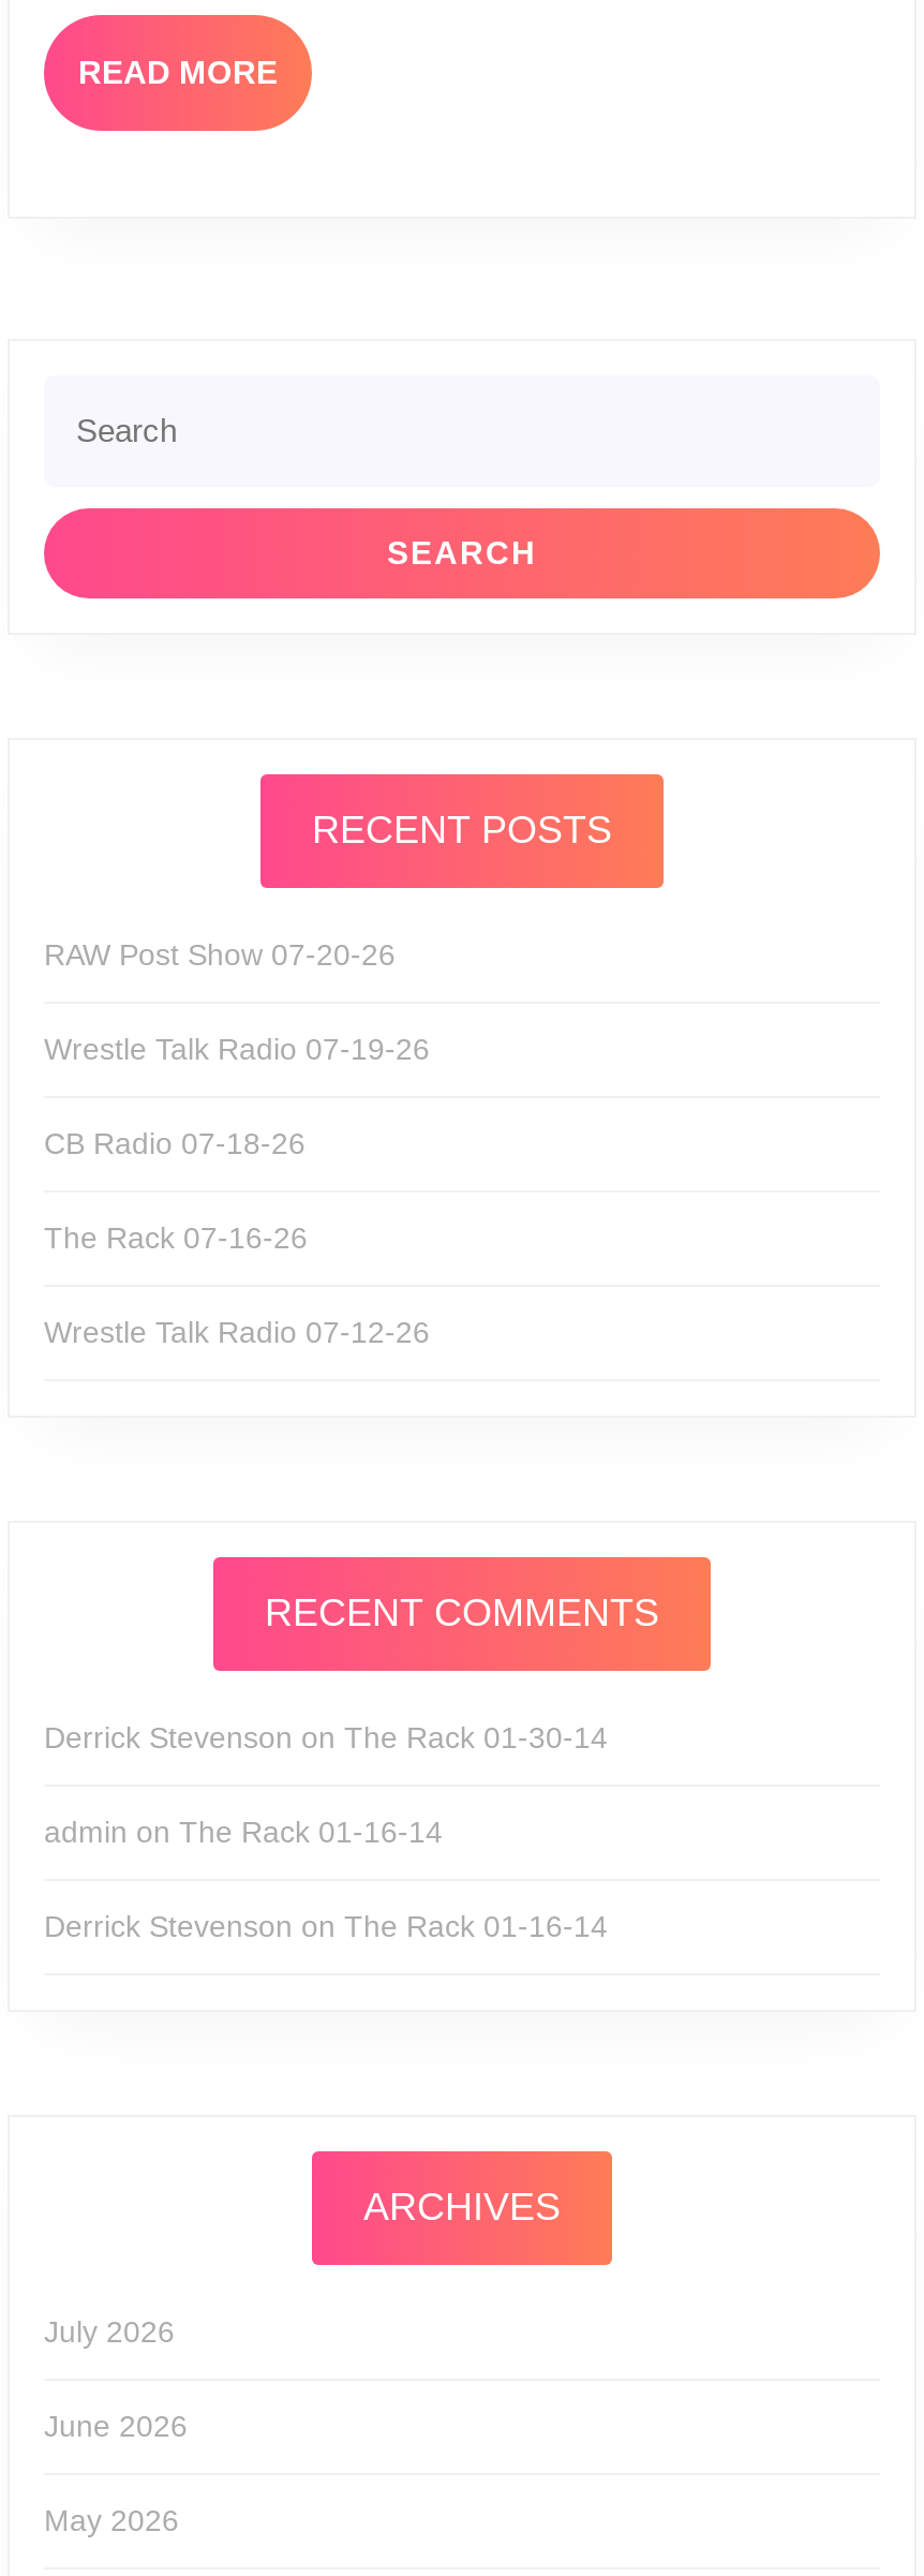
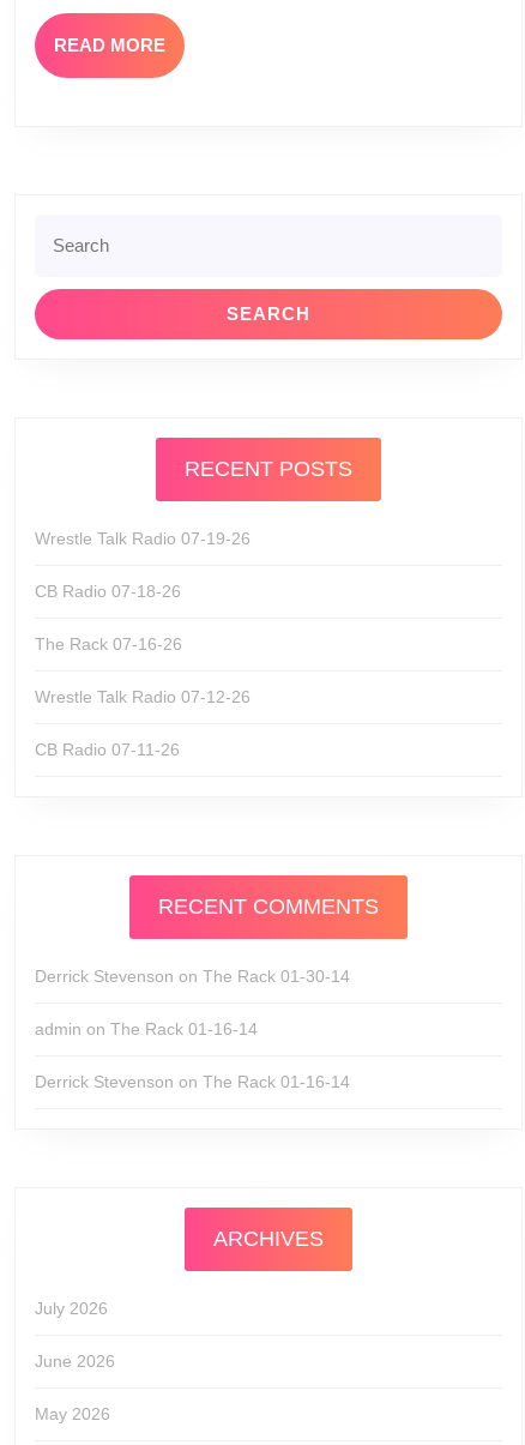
- RAW Post Show 07-20-26

moved up: Wrestle Talk Radio 07-19-26 | CB Radio 07-18-26 | The Rack 07-16-26 | Wrestle Talk Radio 07-12-26

+ CB Radio 07-11-26
